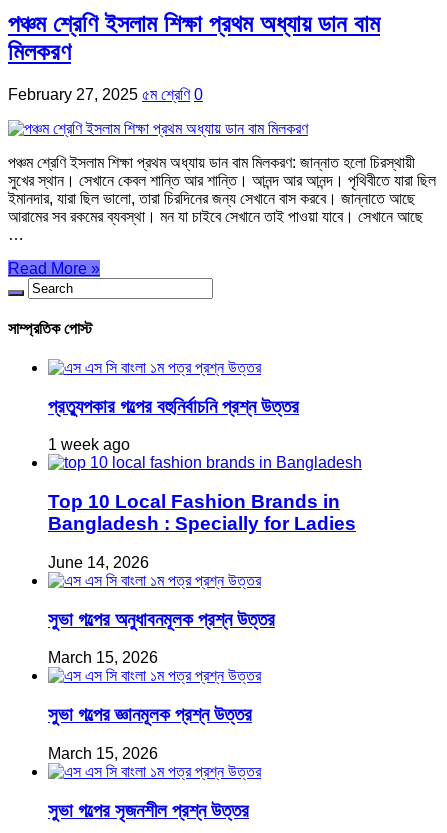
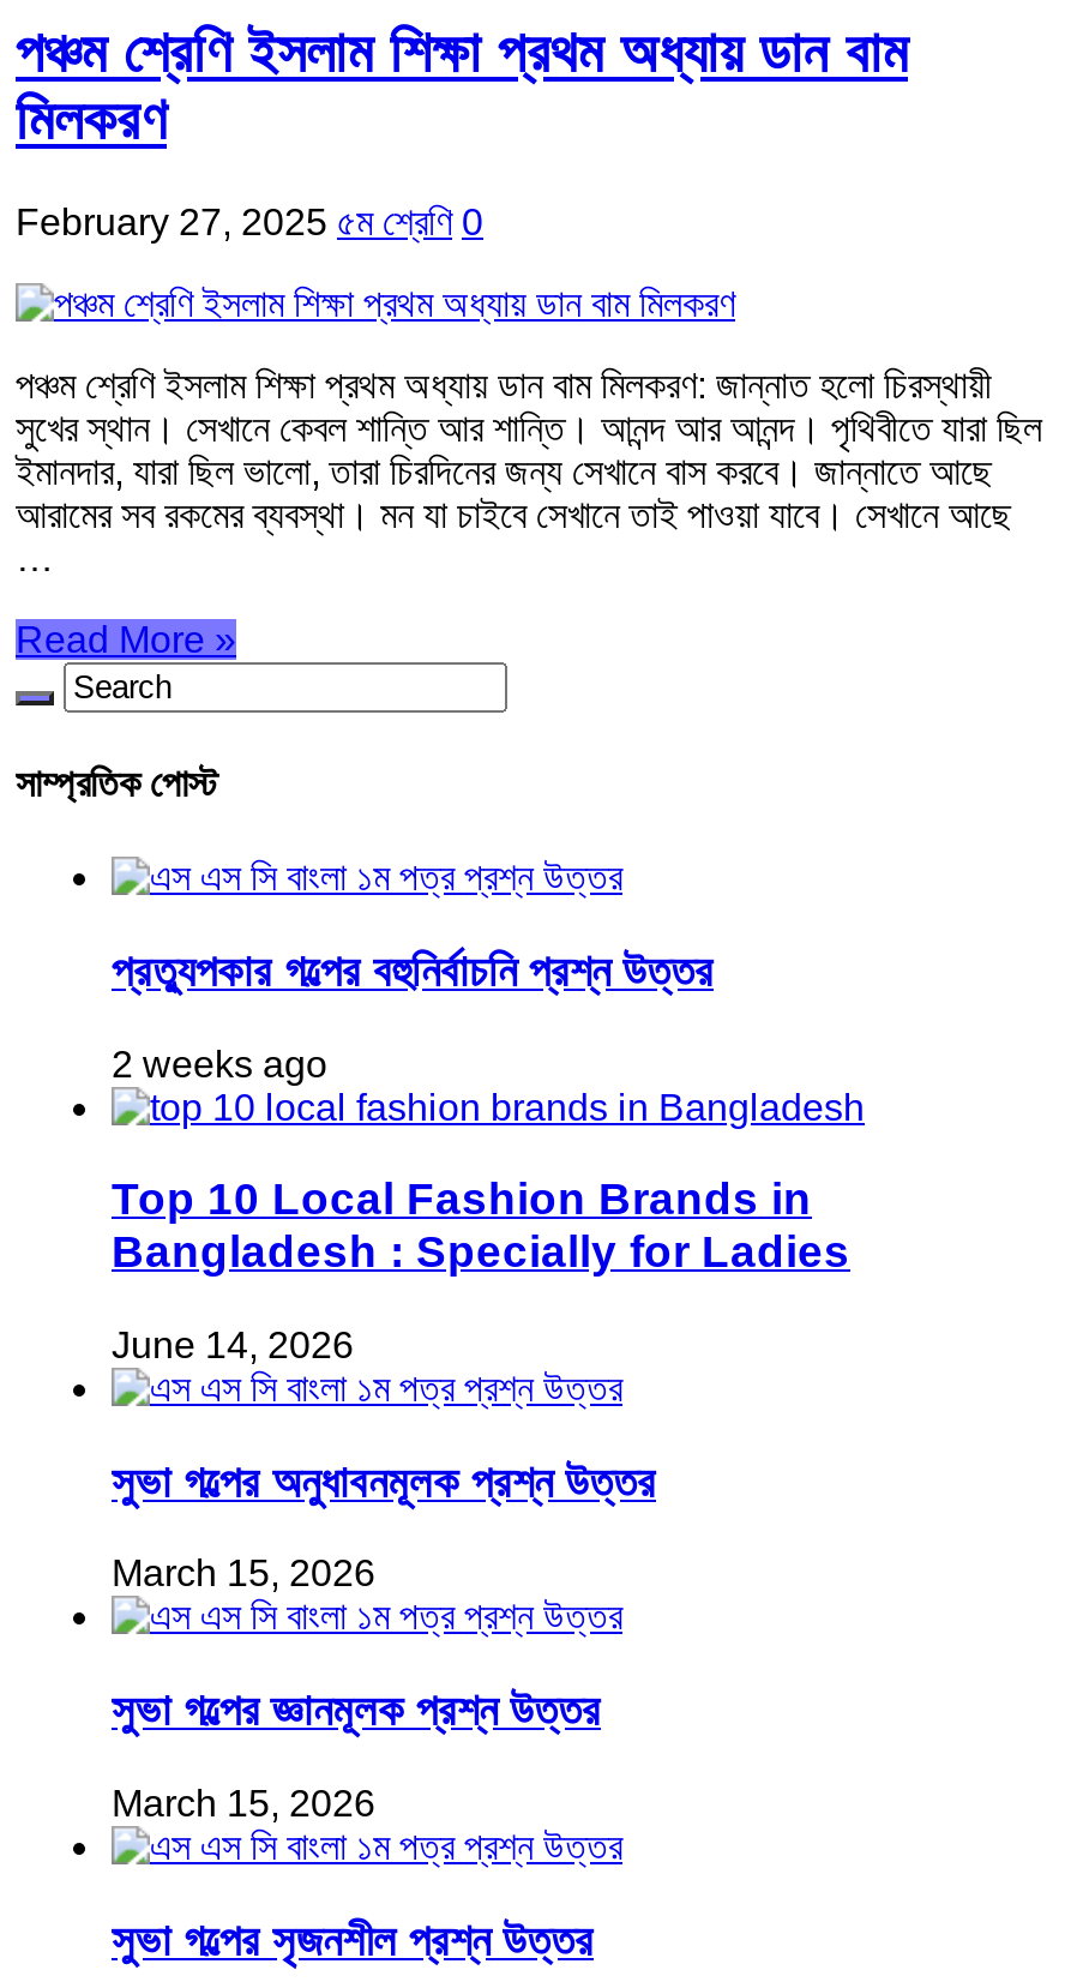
- 1 week ago
+ 2 weeks ago
